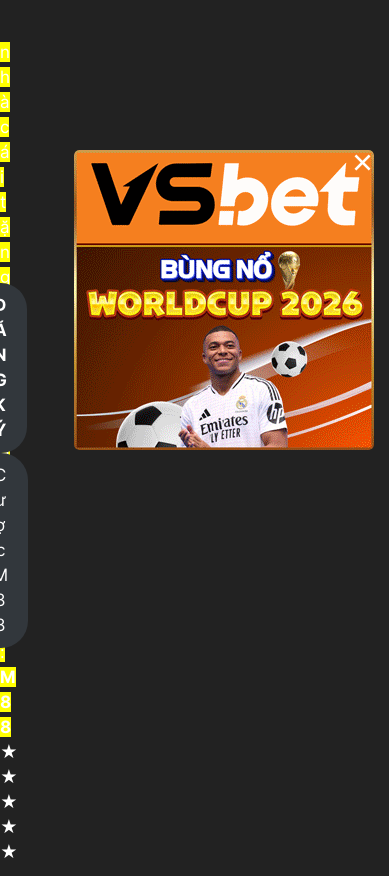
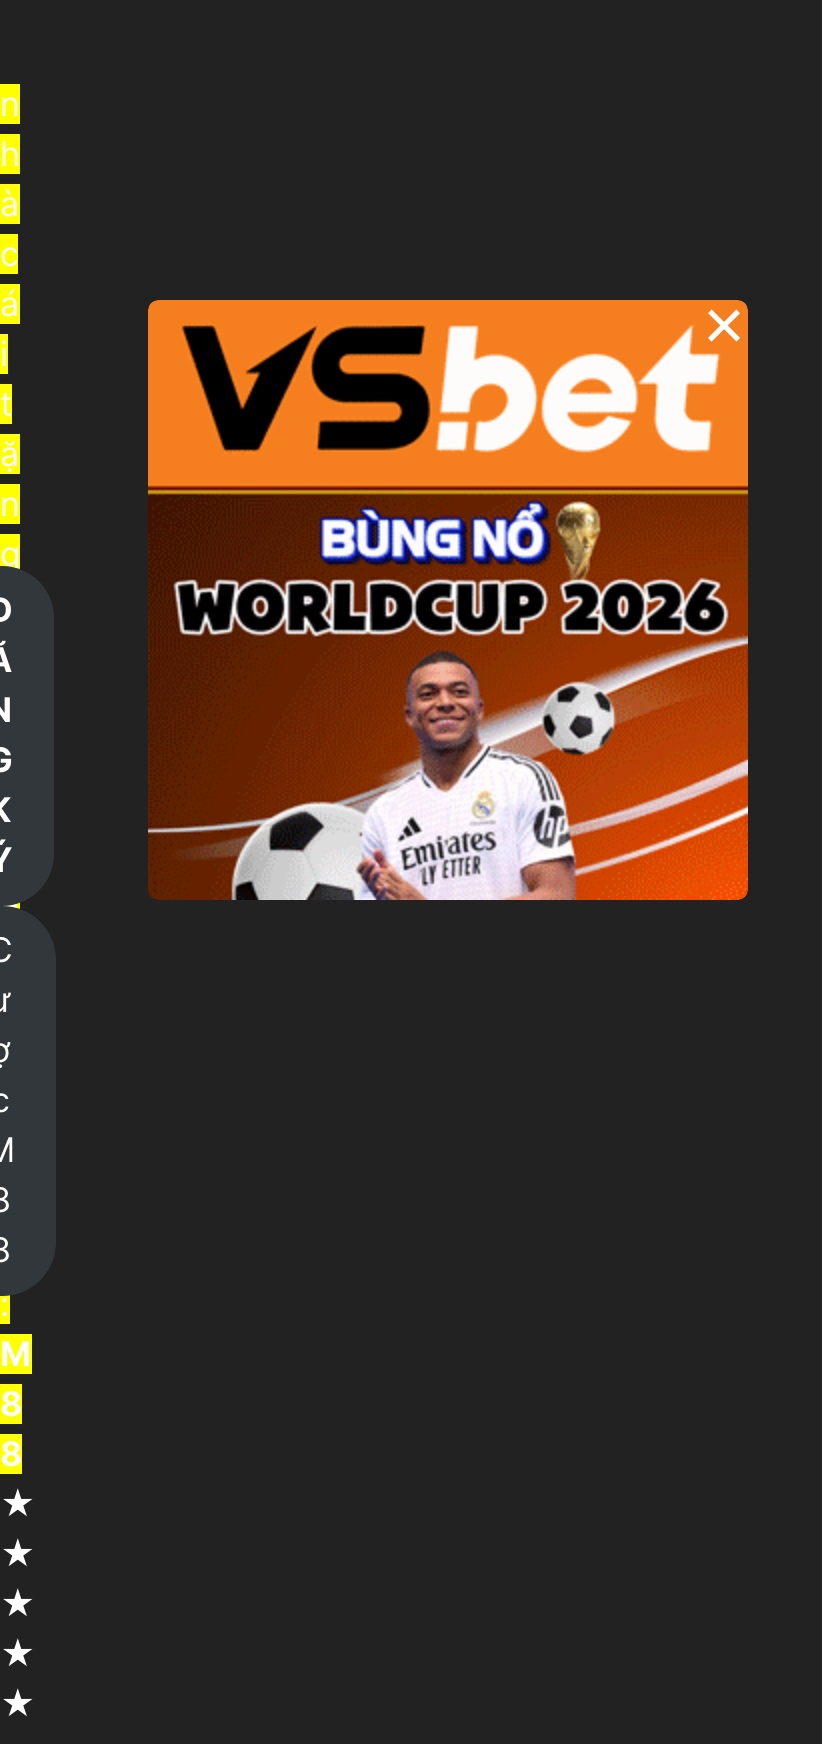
- [image]
+ [image]
